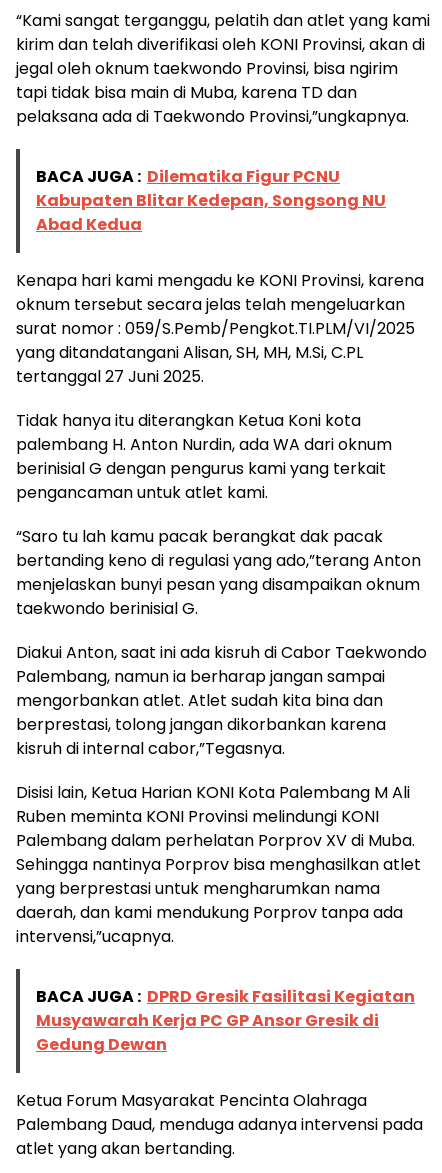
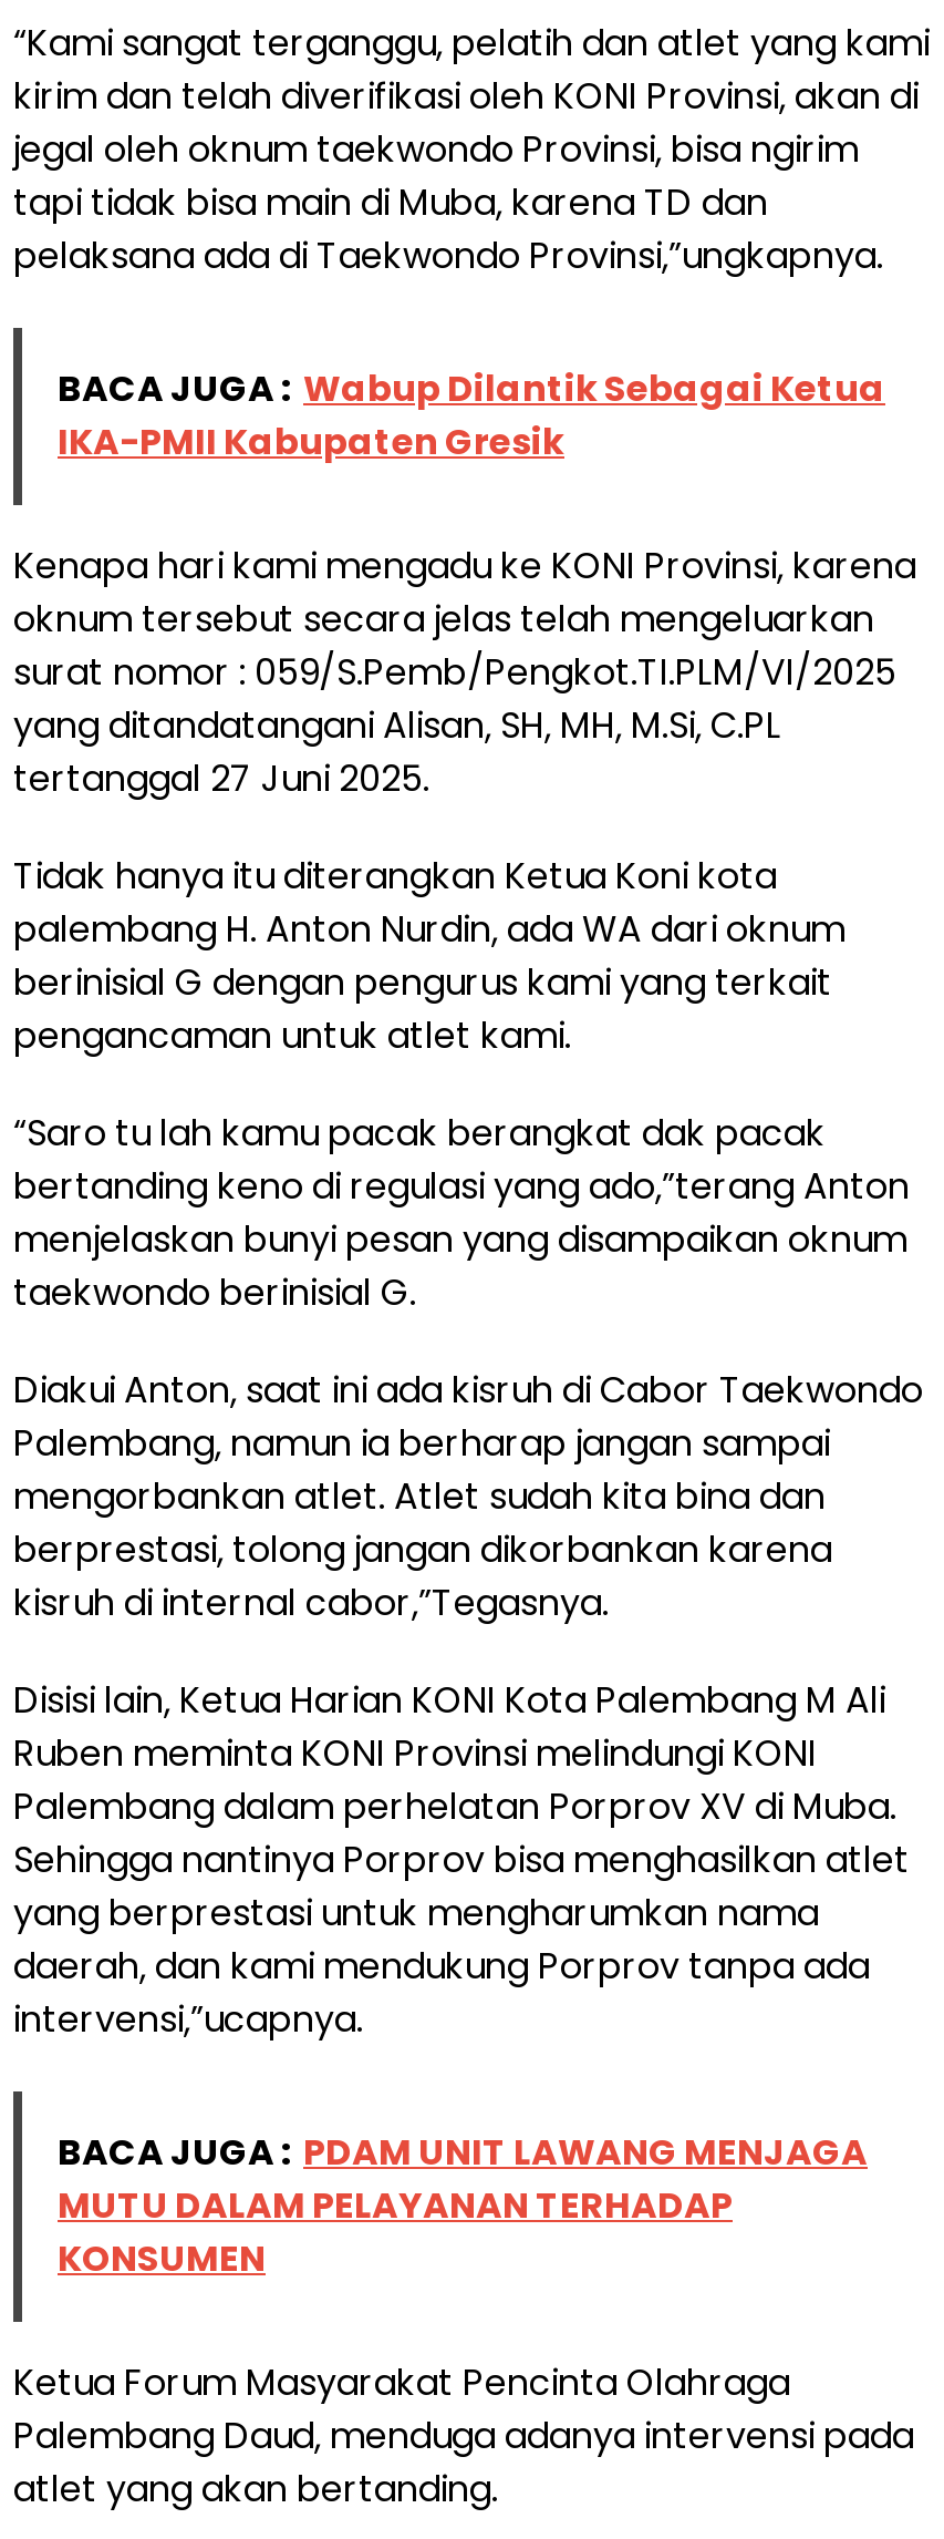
- BACA JUGA : Dilematika Figur PCNU
- Kabupaten Blitar Kedepan, Songsong NU
- Abad Kedua
+ BACA JUGA : Wabup Dilantik Sebagai Ketua
+ IKA-PMII Kabupaten Gresik

- BACA JUGA : DPRD Gresik Fasilitasi Kegiatan
- Musyawarah Kerja PC GP Ansor Gresik di
- Gedung Dewan
+ BACA JUGA : PDAM UNIT LAWANG MENJAGA
+ MUTU DALAM PELAYANAN TERHADAP
+ KONSUMEN
